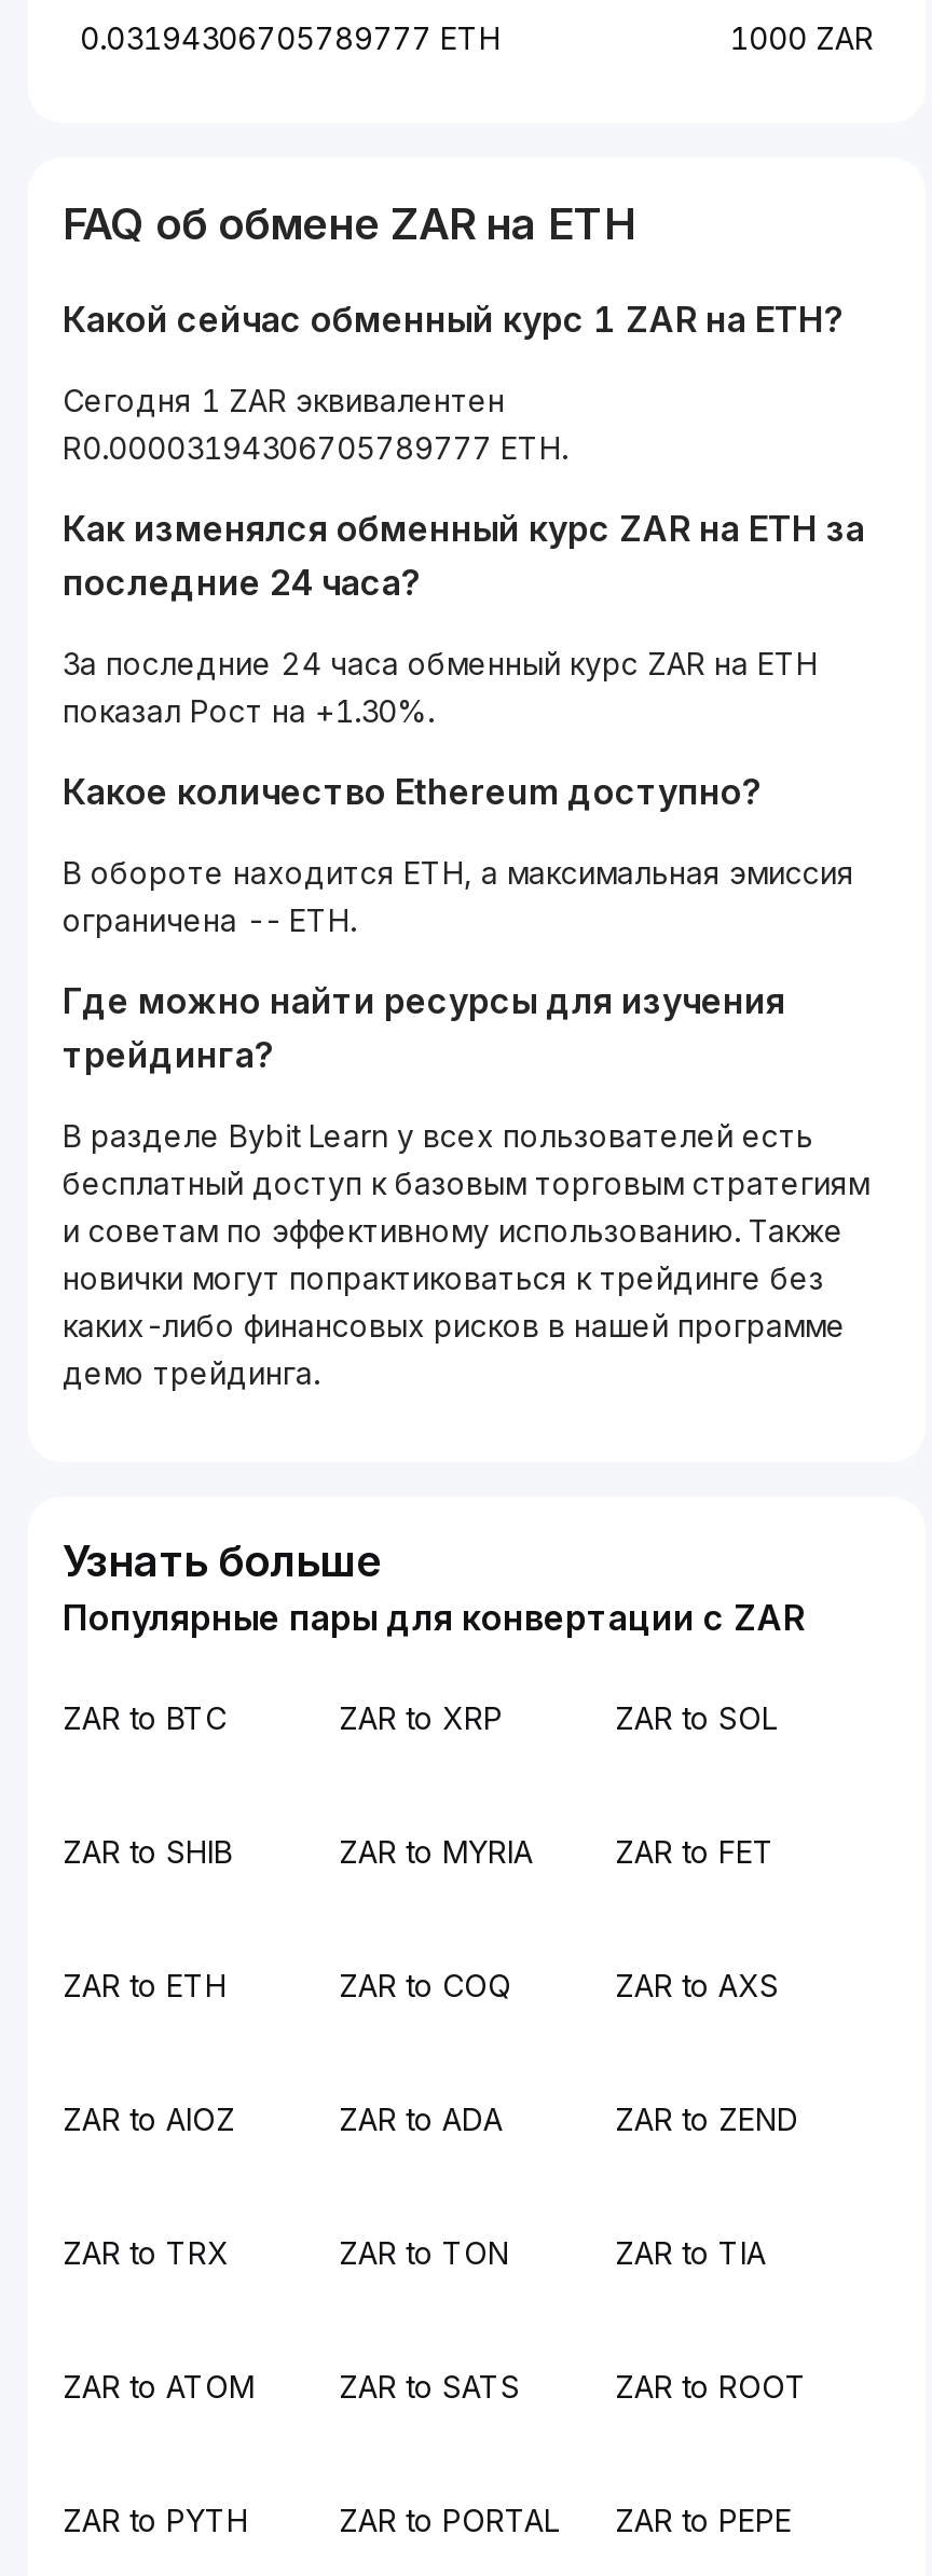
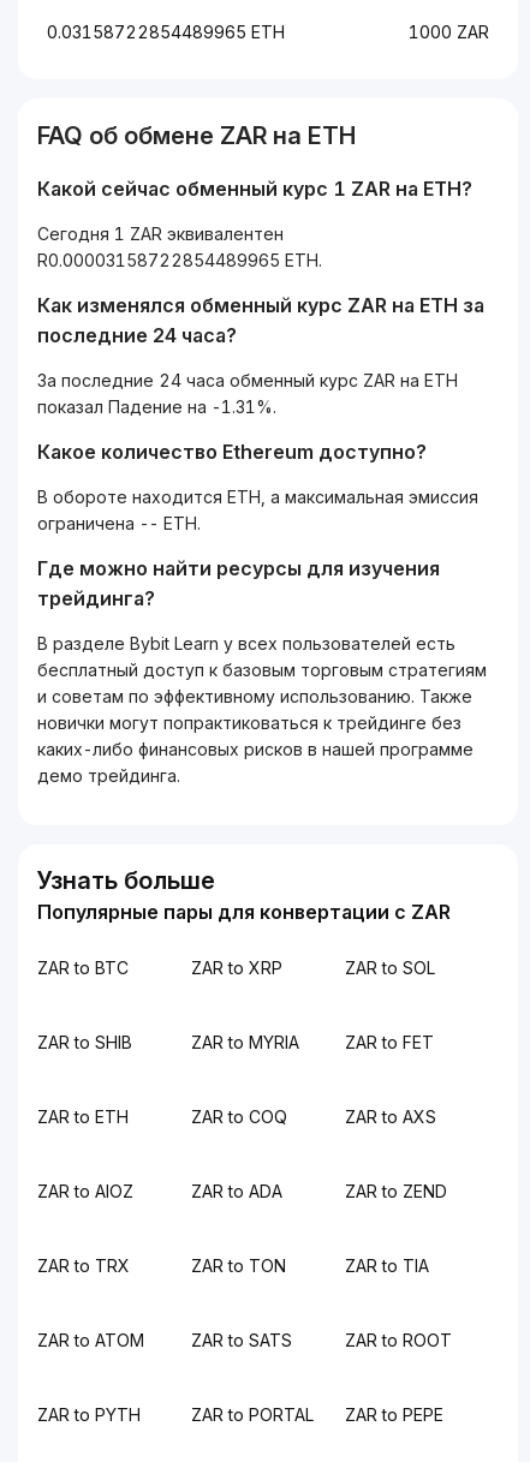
- 0.03194306705789777 ETH
+ 0.03158722854489965 ETH

- R0.00003194306705789777 ETH.
+ R0.00003158722854489965 ETH.

- показал Рост на +1.30%.
+ показал Падение на -1.31%.
